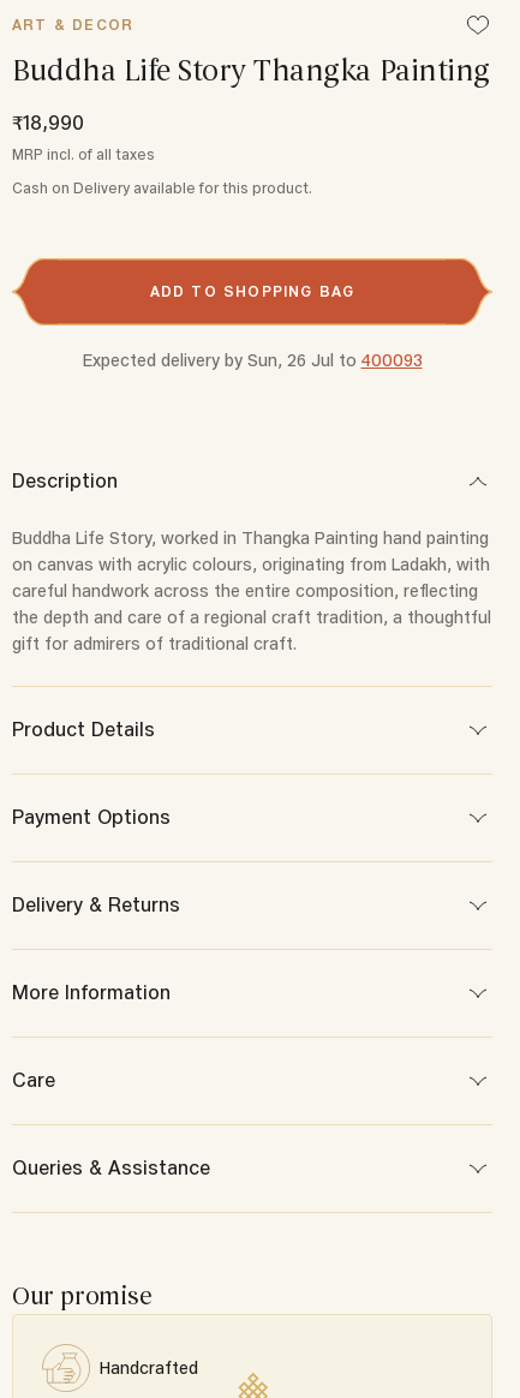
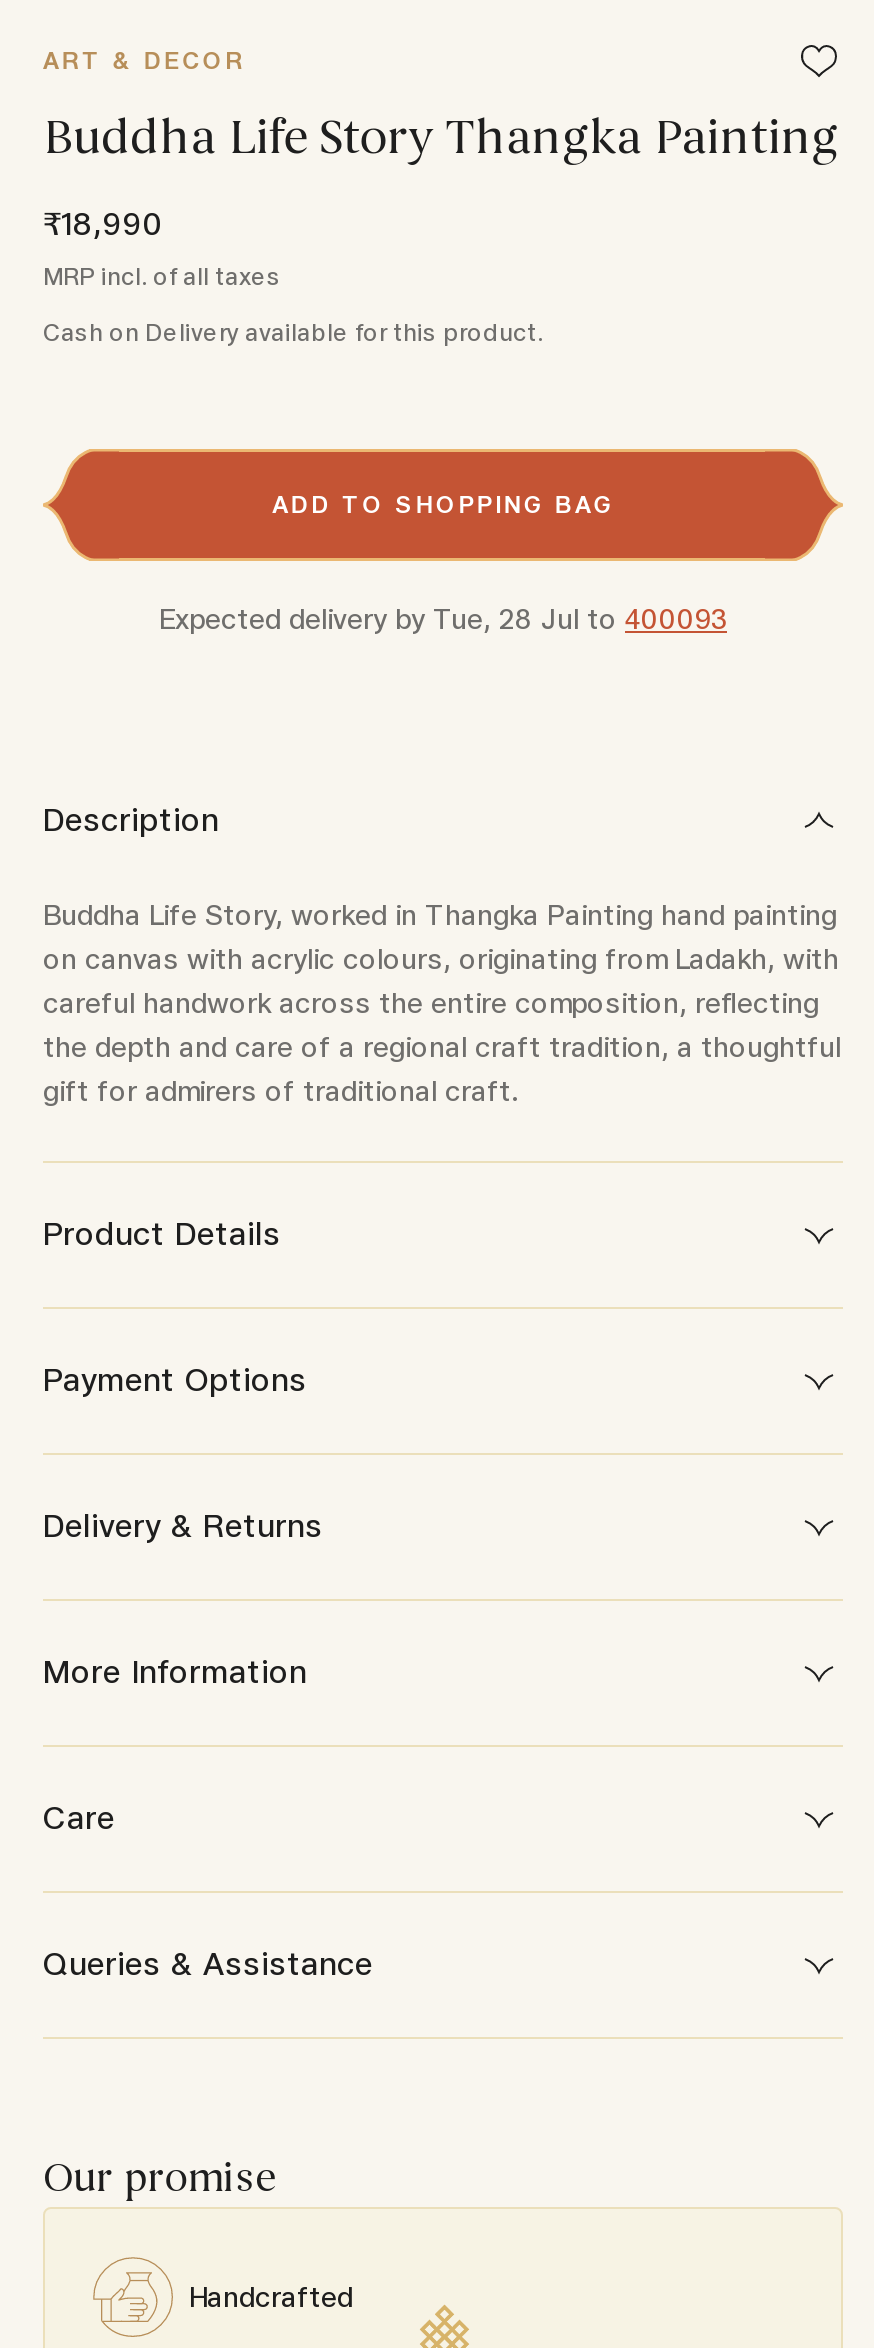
- Expected delivery by Sun, 26 Jul to 400093
+ Expected delivery by Tue, 28 Jul to 400093
